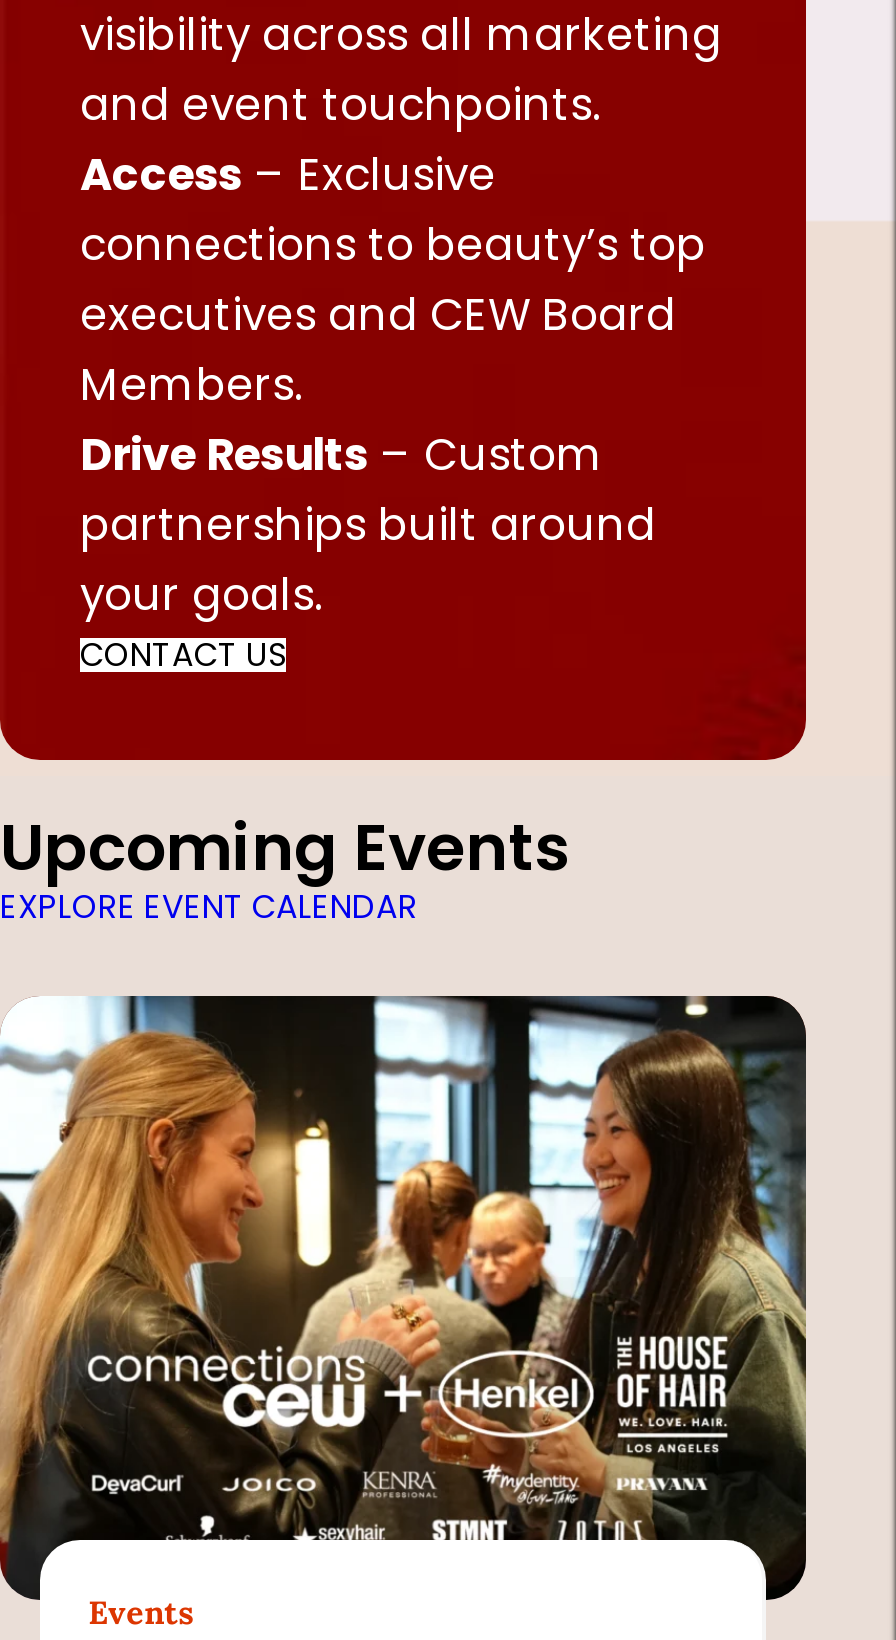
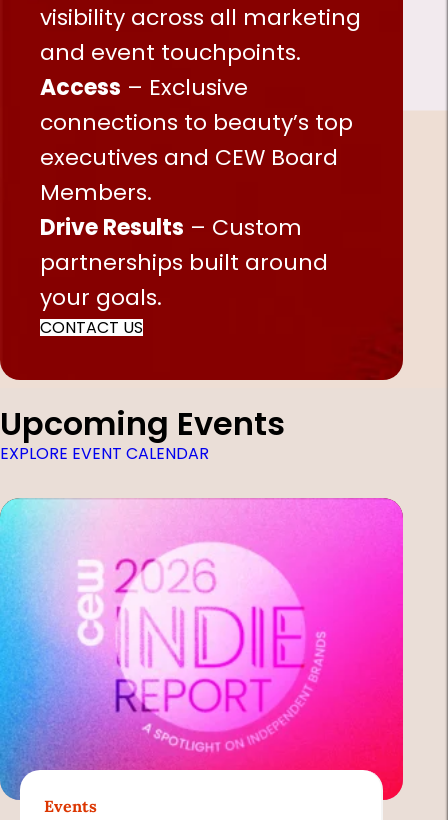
- [image]
+ [image]
